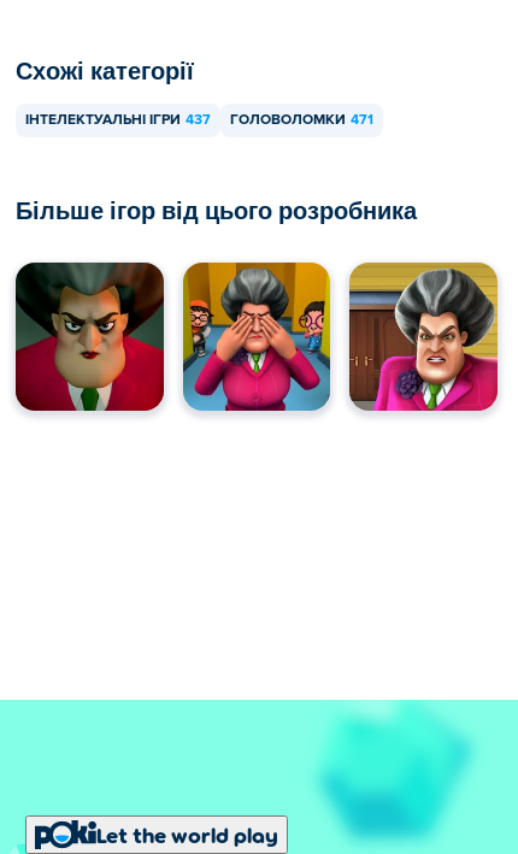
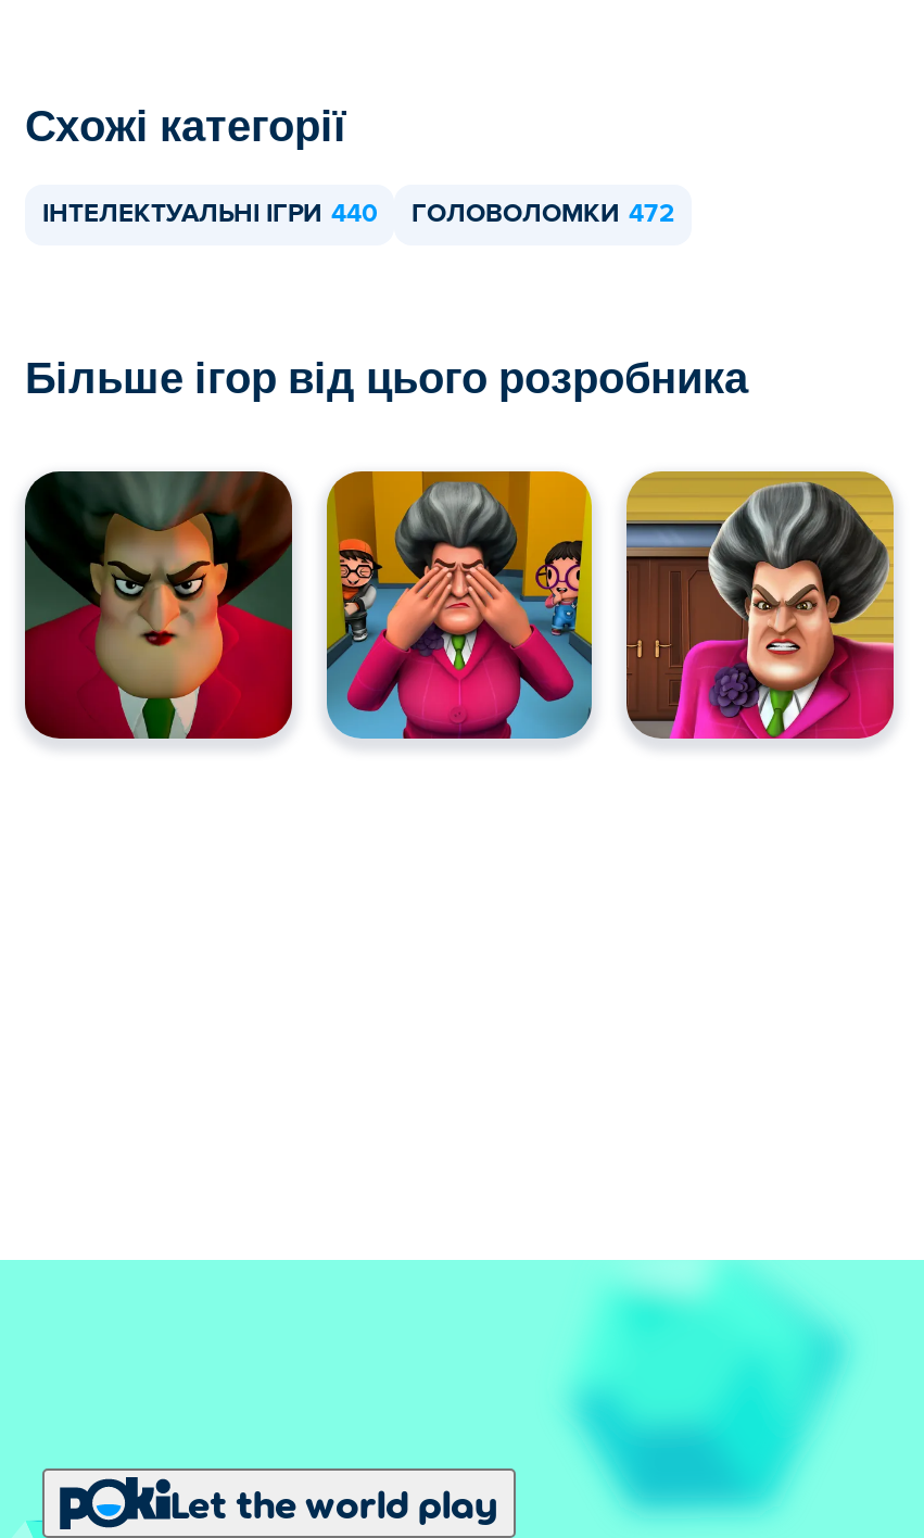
- ІНТЕЛЕКТУАЛЬНІ ІГРИ 437
+ ІНТЕЛЕКТУАЛЬНІ ІГРИ 440

- ГОЛОВОЛОМКИ 471
+ ГОЛОВОЛОМКИ 472
